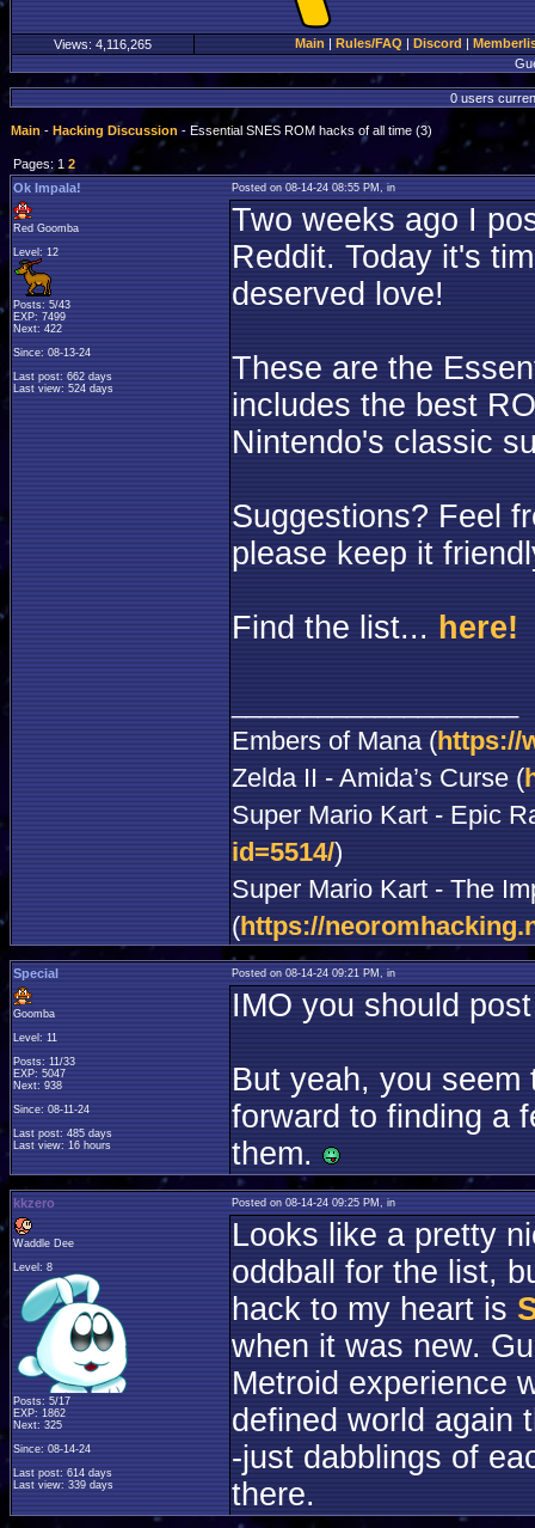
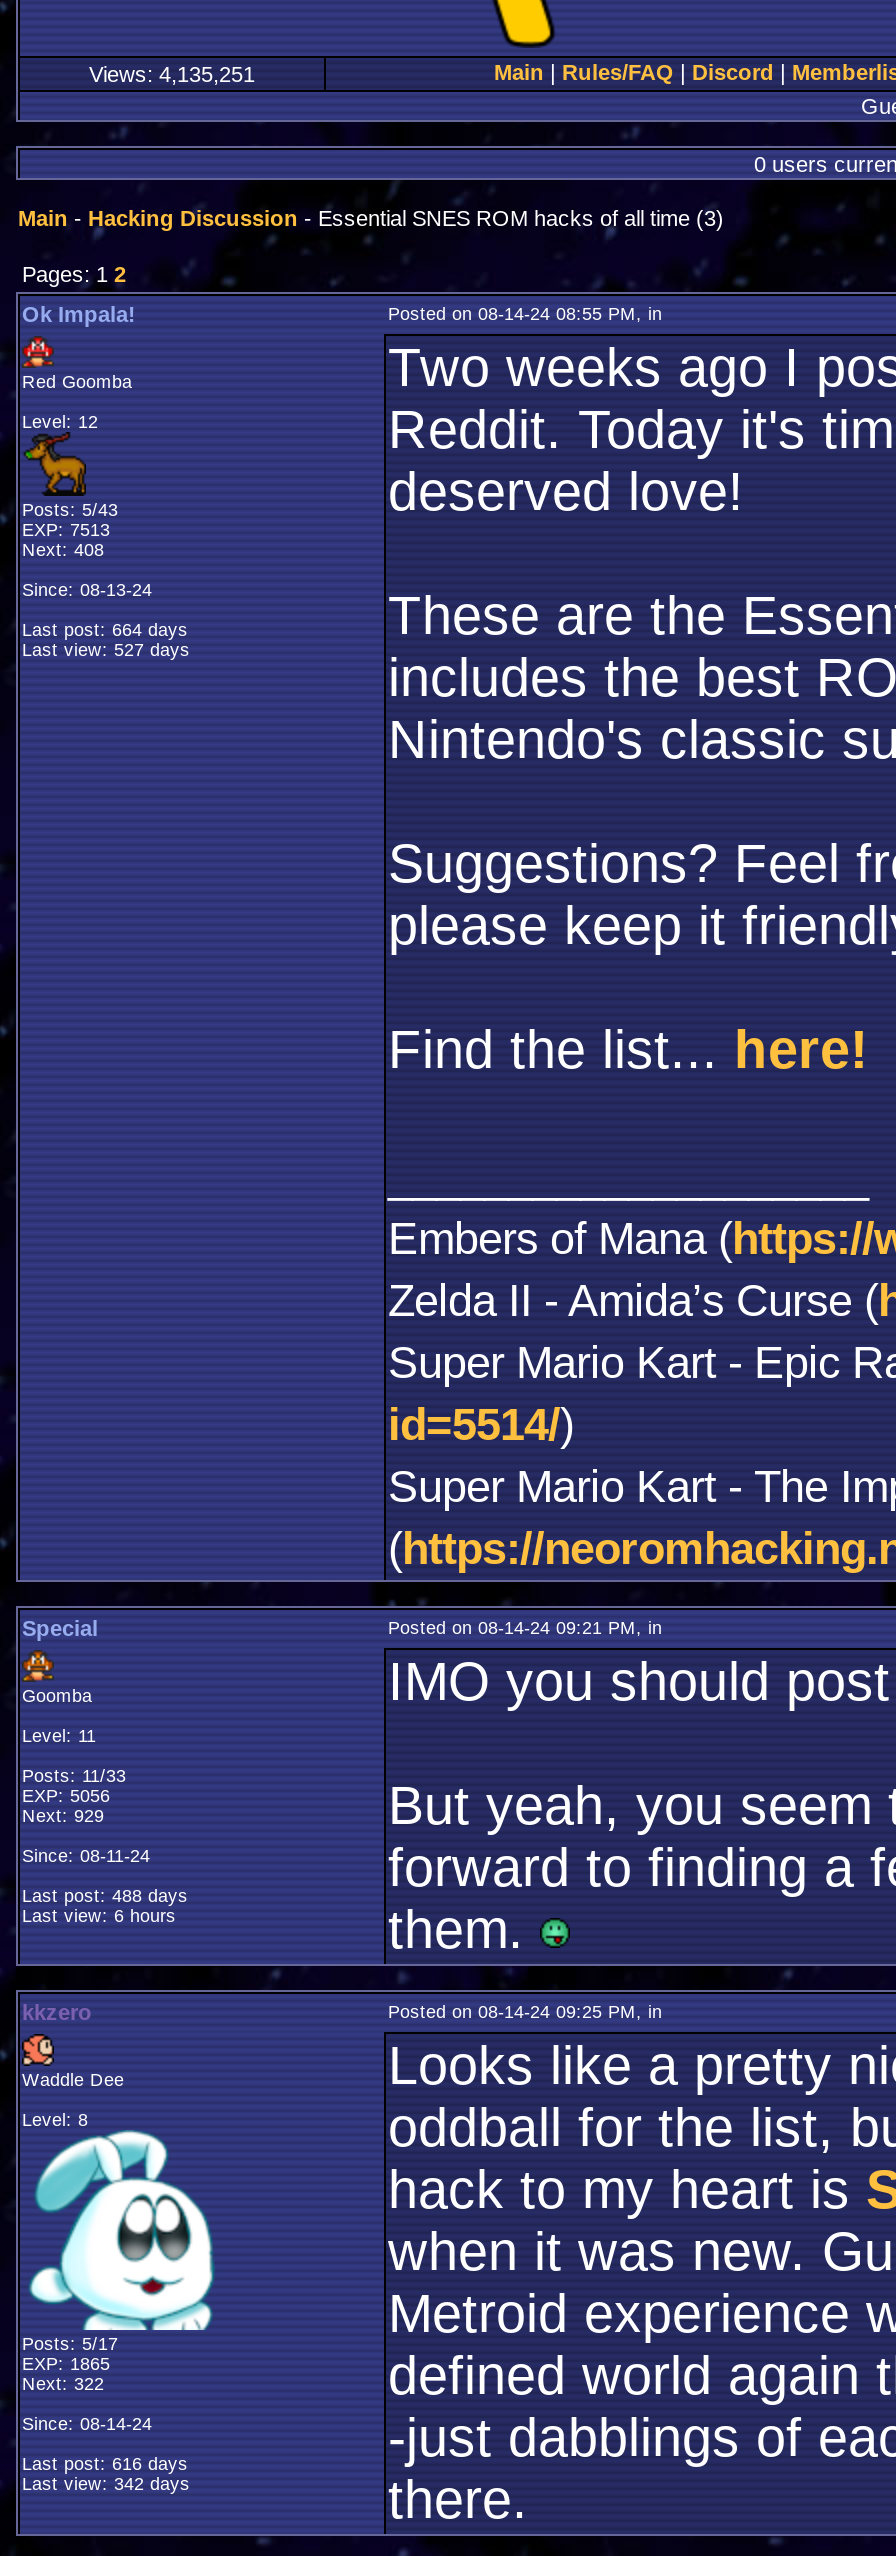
- Views: 4,116,265
+ Views: 4,135,251

- EXP: 7499
+ EXP: 7513

- Next: 422
+ Next: 408

- Last post: 662 days
+ Last post: 664 days

- Last view: 524 days
+ Last view: 527 days

- EXP: 5047
+ EXP: 5056

- Next: 938
+ Next: 929

- Last post: 485 days
+ Last post: 488 days

- Last view: 16 hours
+ Last view: 6 hours

- EXP: 1862
+ EXP: 1865

- Next: 325
+ Next: 322

- Last post: 614 days
+ Last post: 616 days

- Last view: 339 days
+ Last view: 342 days
